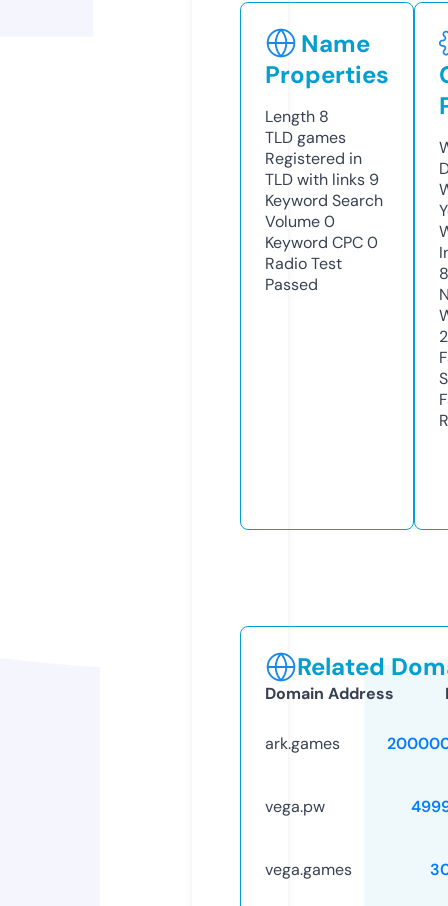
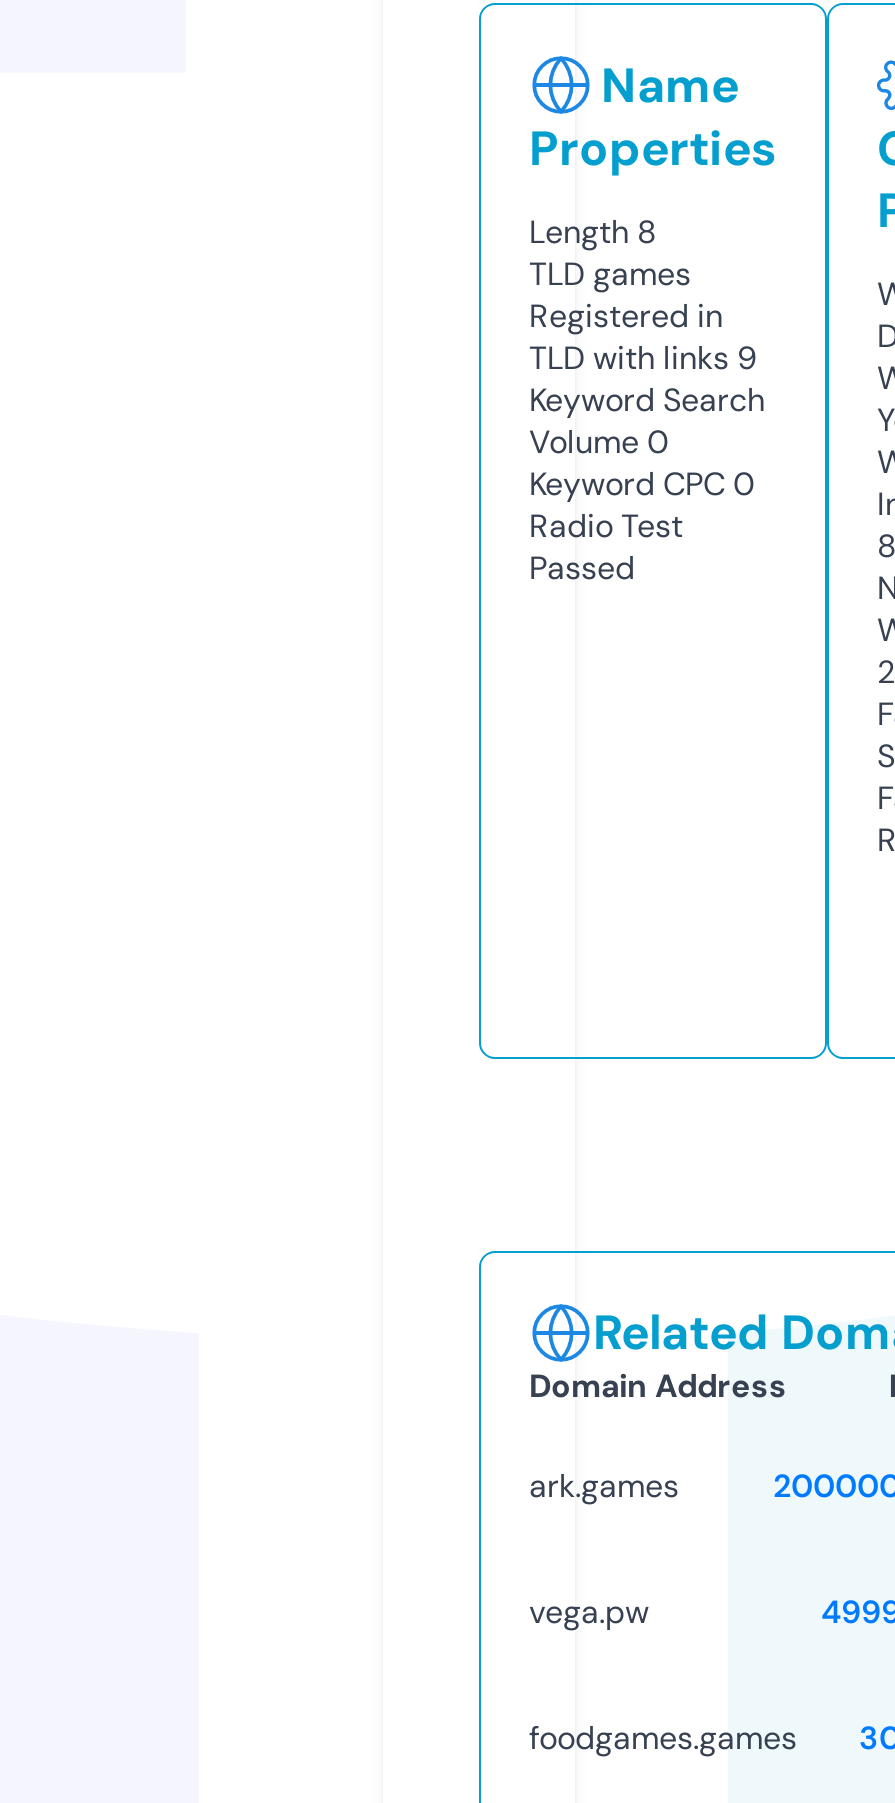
- vega.games
+ foodgames.games
